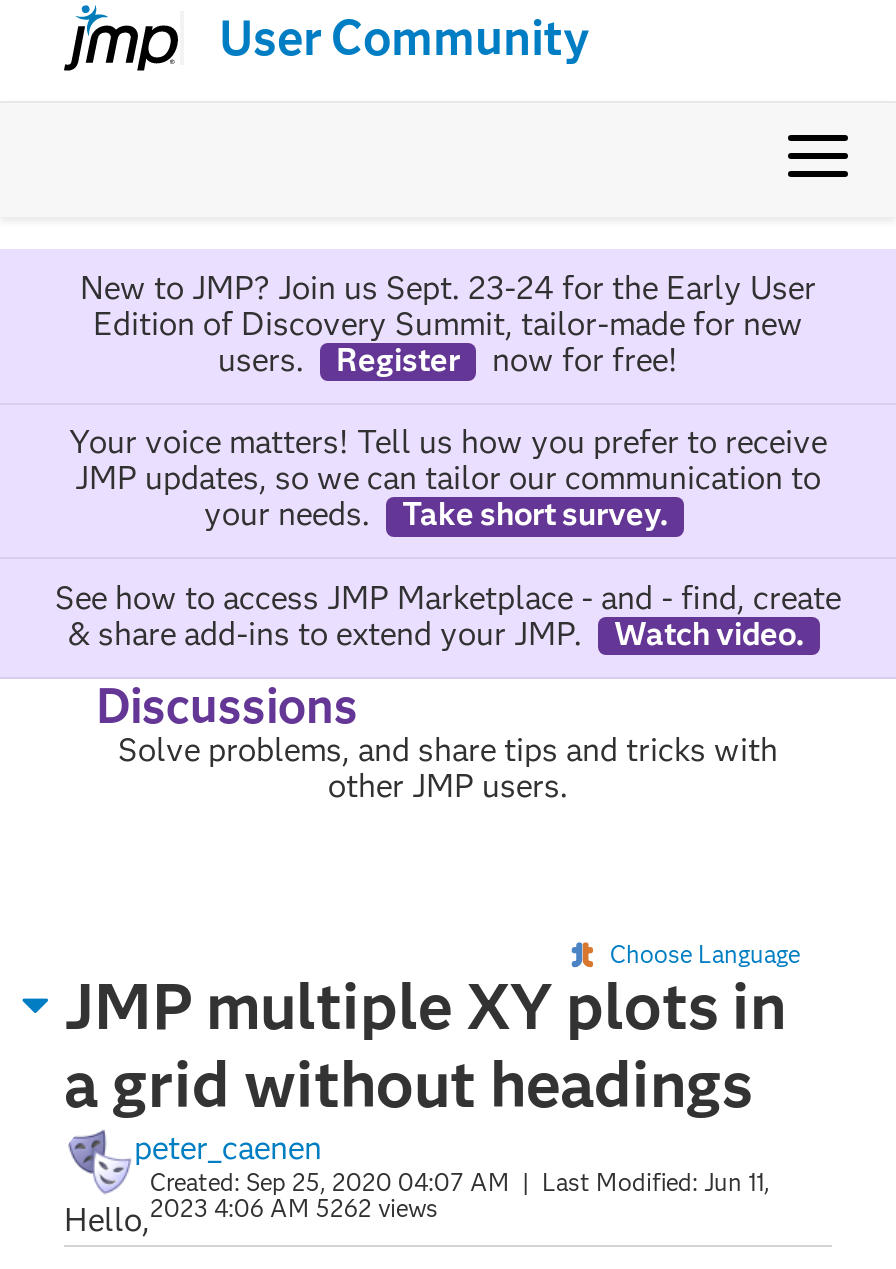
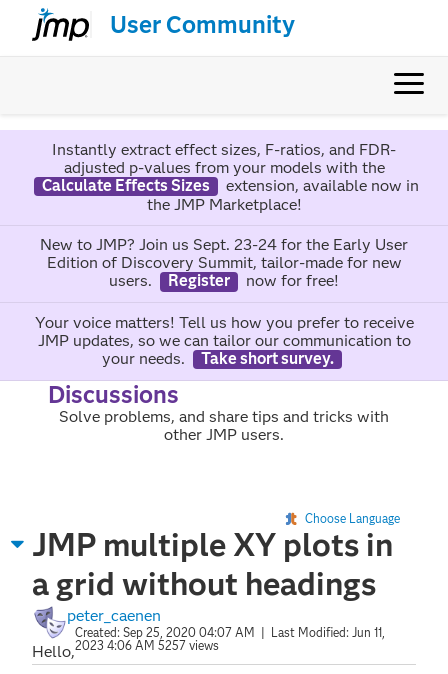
+ Instantly extract effect sizes, F-ratios, and FDR-
+ adjusted p-values from your models with the
+ Calculate Effects Sizes
+ extension, available now in
+ the JMP Marketplace!

moved down: New to JMP? Join us Sept. 23-24 for the Early User | Edition of Discovery Summit, tailor-made for new | users. | ... | your needs. | Take short survey.

- See how to access JMP Marketplace - and - find, create
- & share add-ins to extend your JMP.
- Watch video.

- Hello, 2023 4:06 AM 5262 views
+ Hello, 2023 4:06 AM 5257 views
